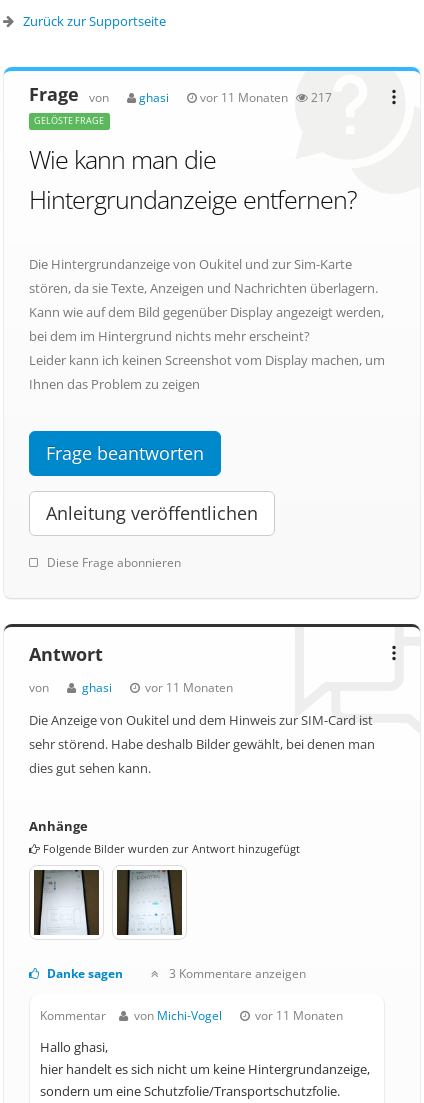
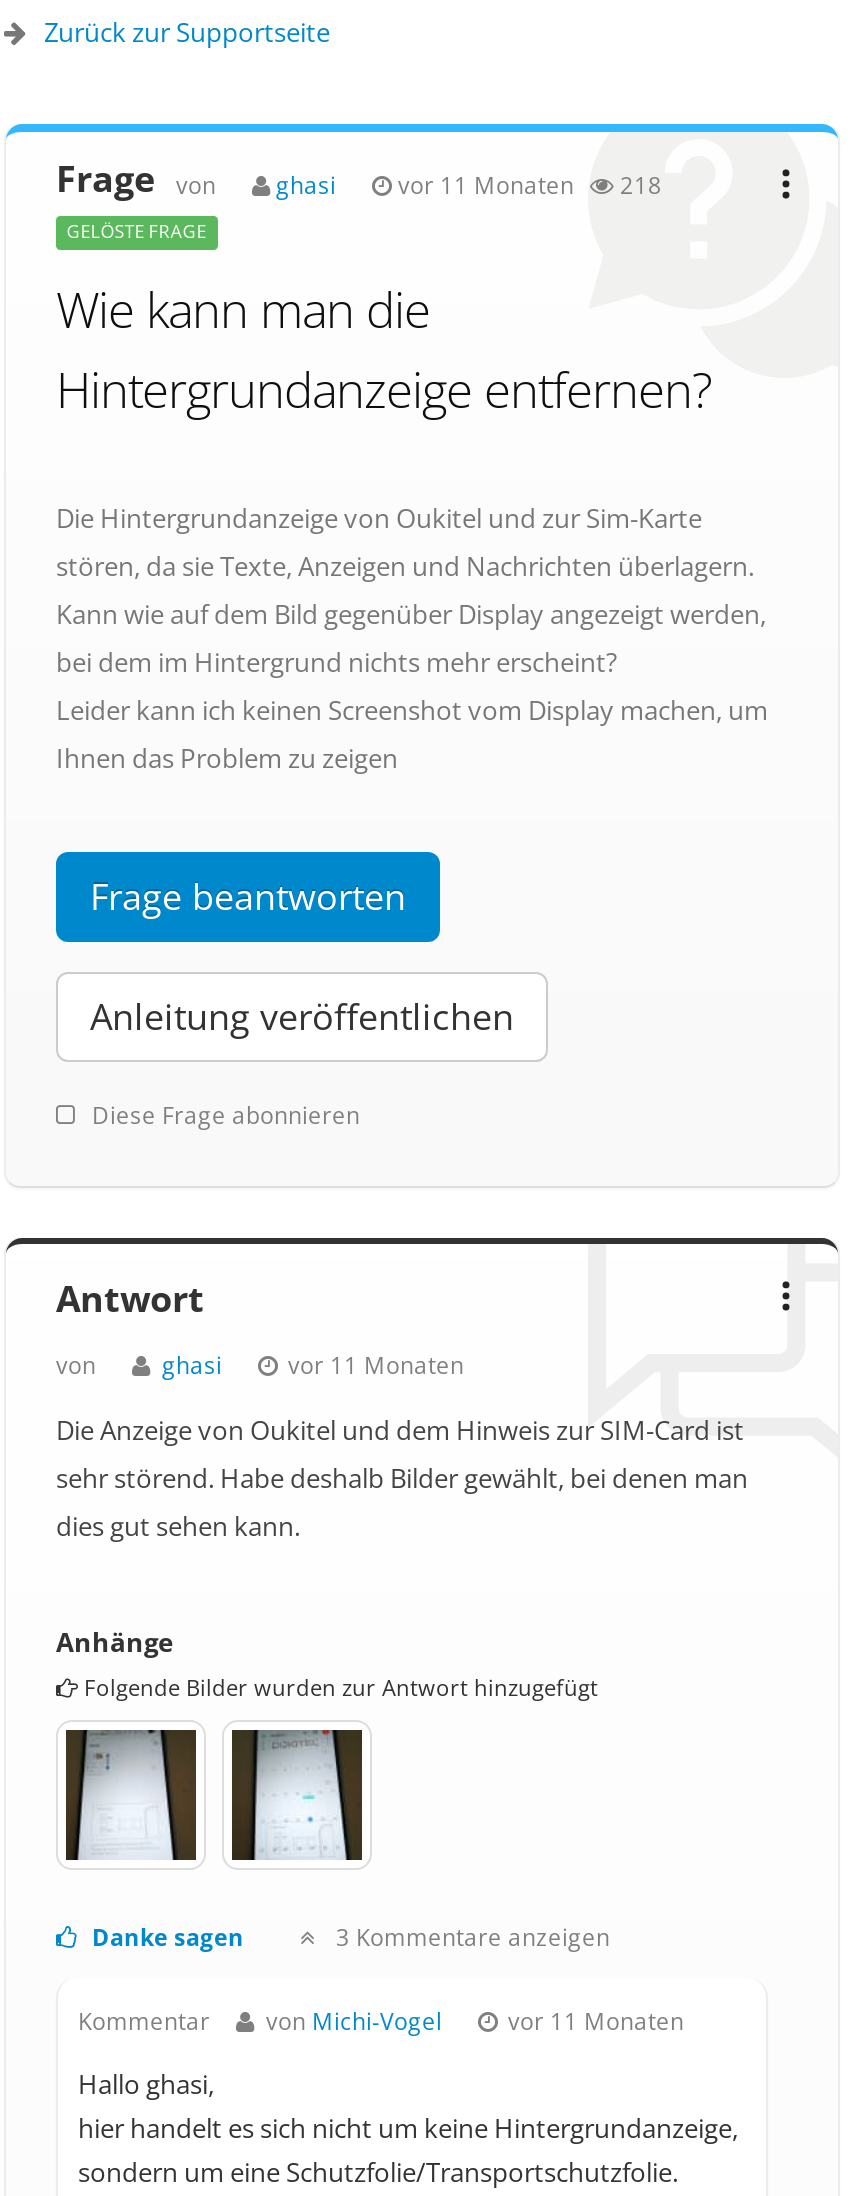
- Frage von ghasi vor 11 Monaten 217
+ Frage von ghasi vor 11 Monaten 218
